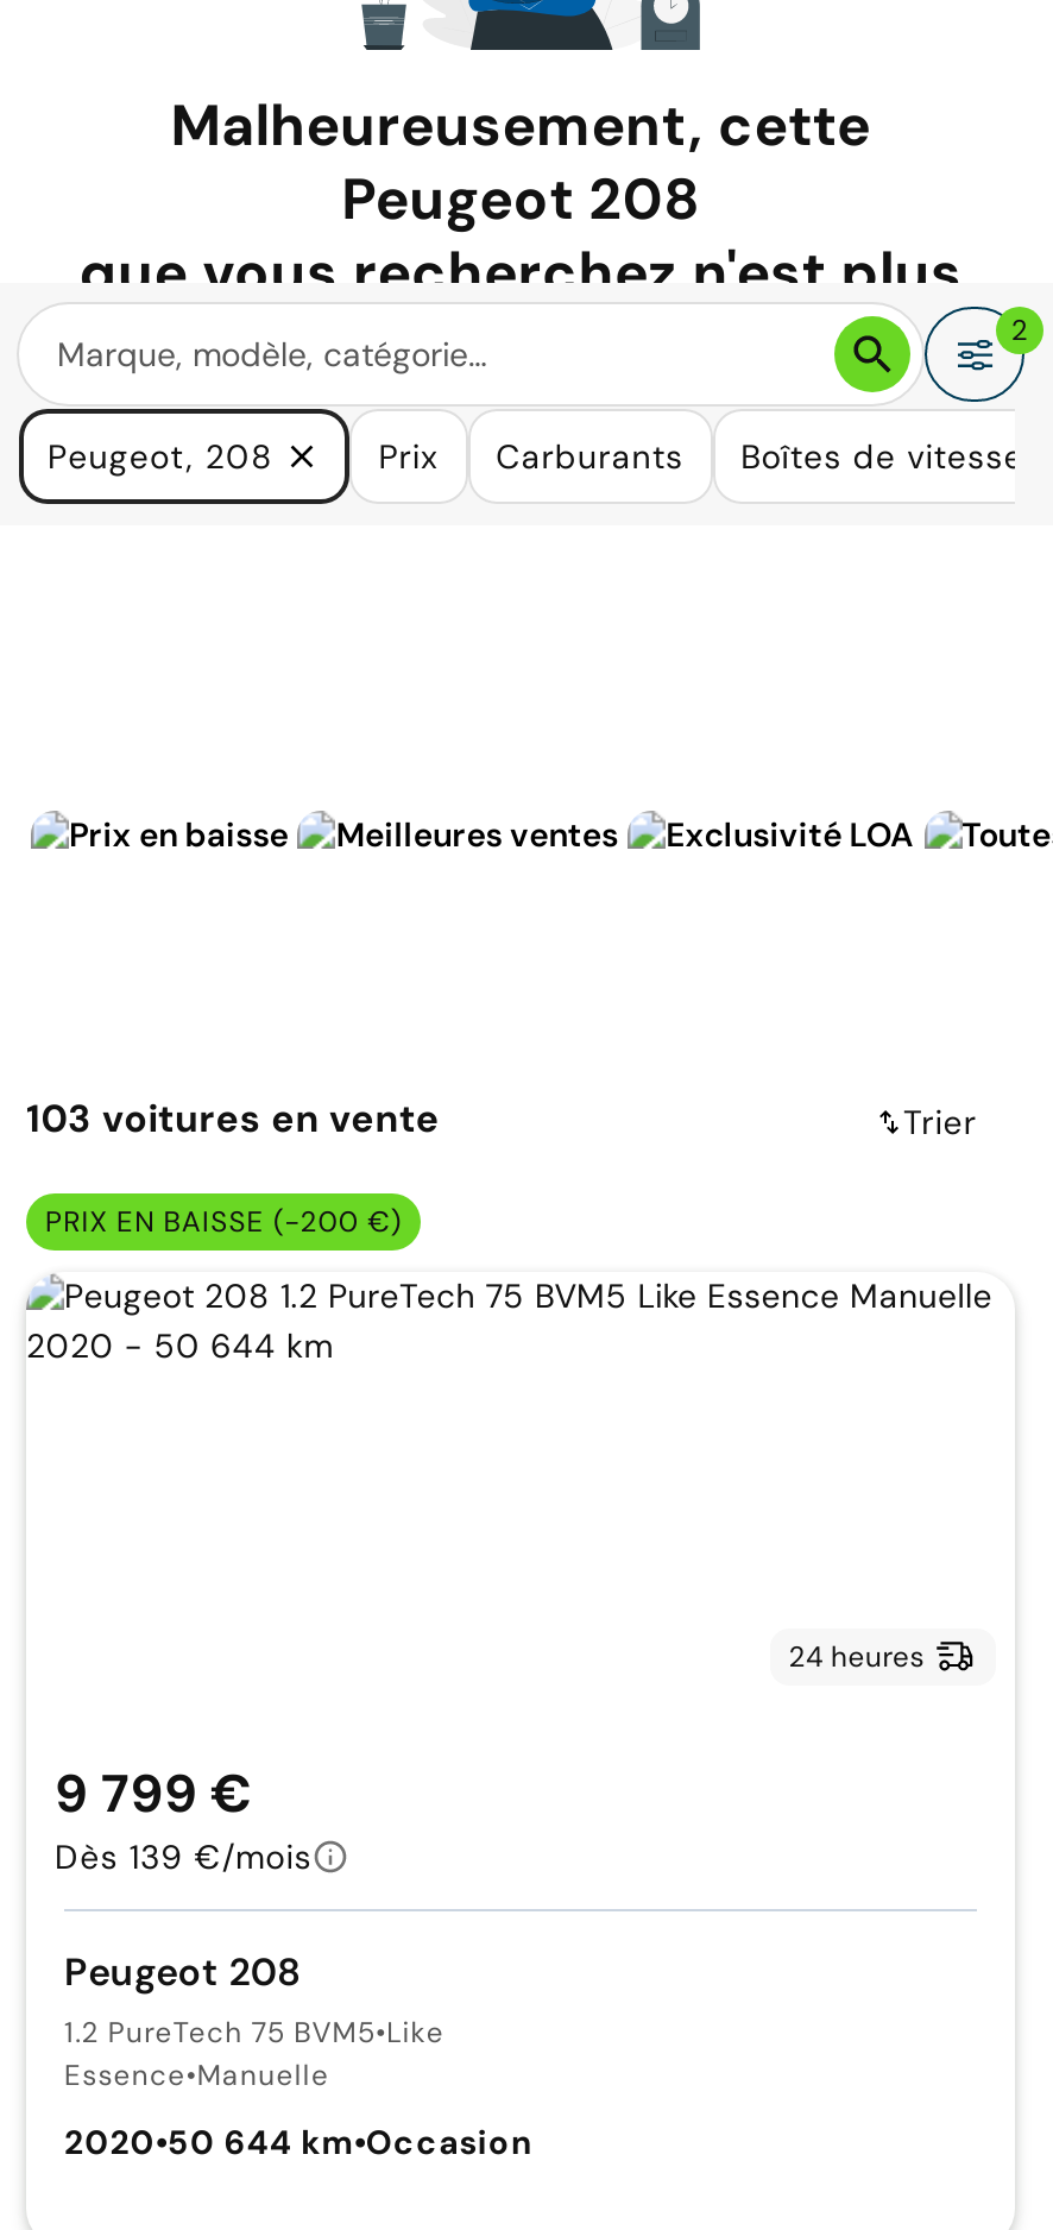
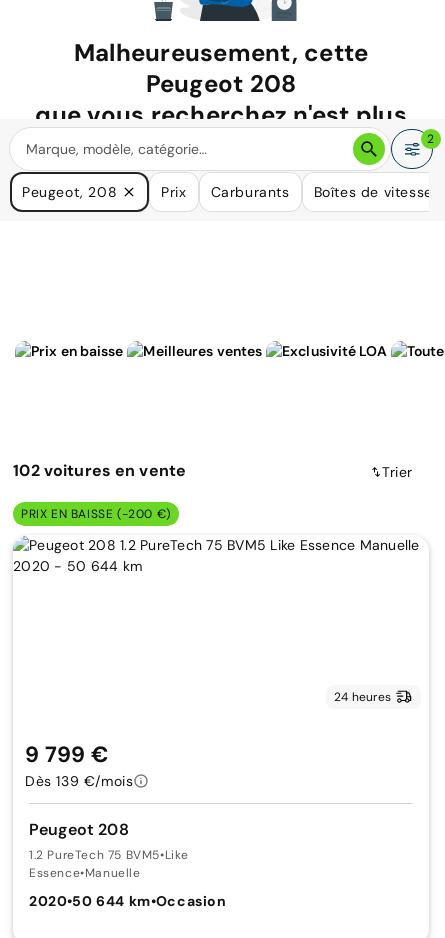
- 103 voitures en vente
+ 102 voitures en vente
